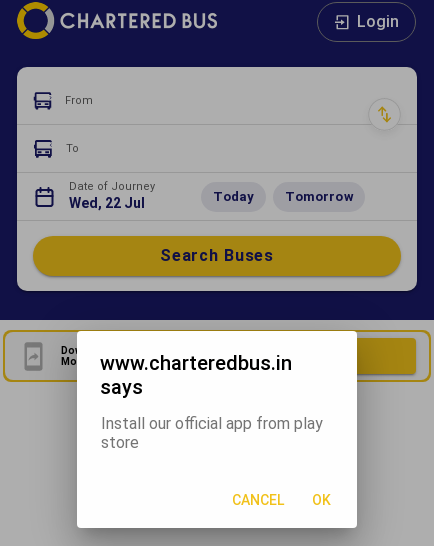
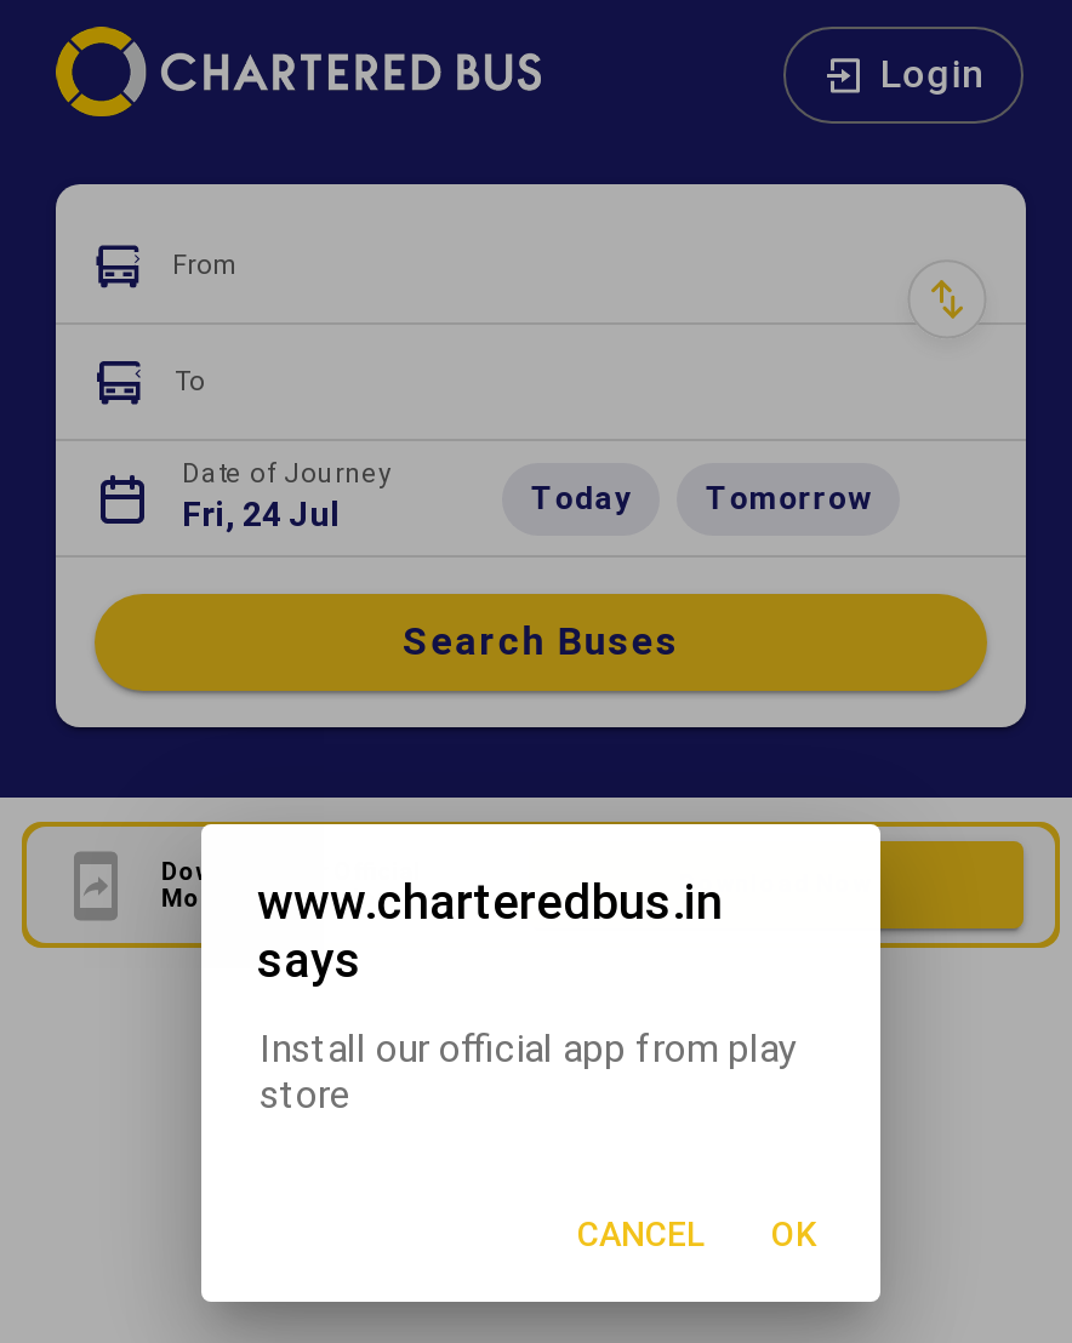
- Wed, 22 Jul
+ Fri, 24 Jul
